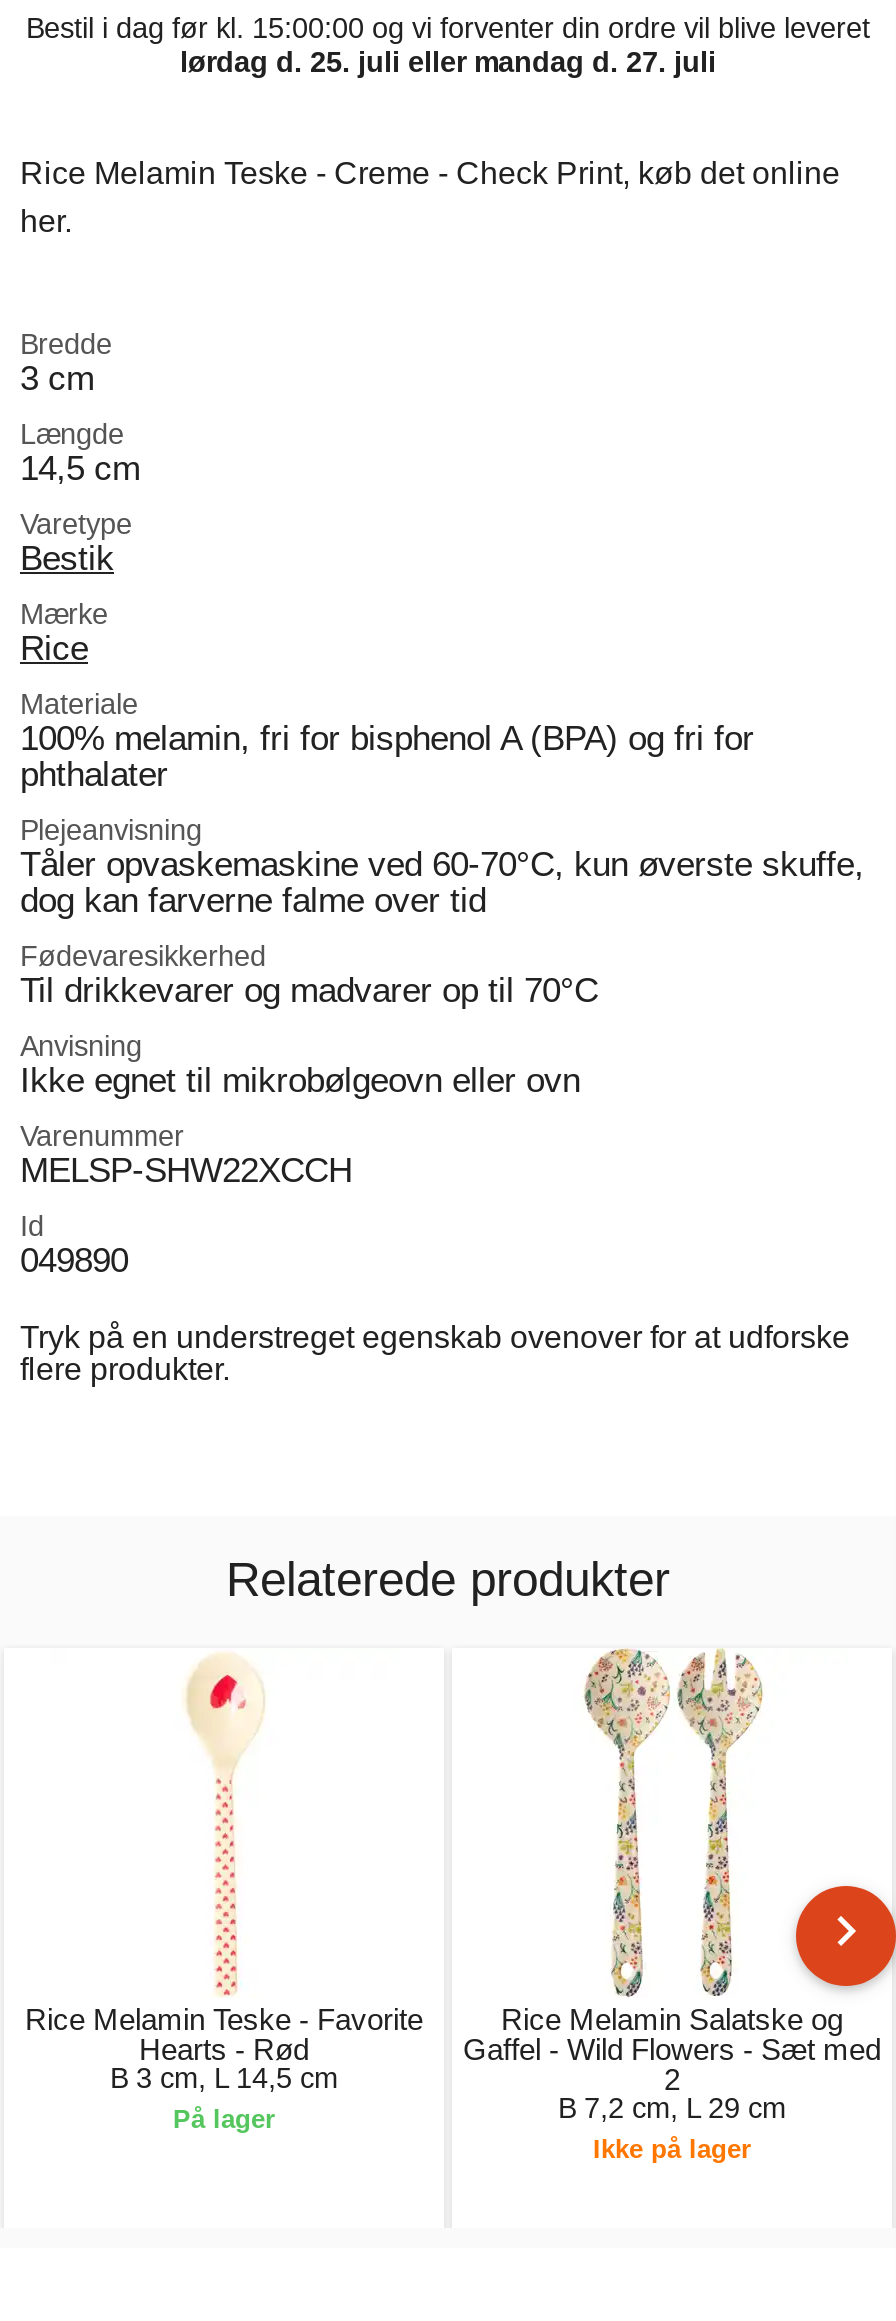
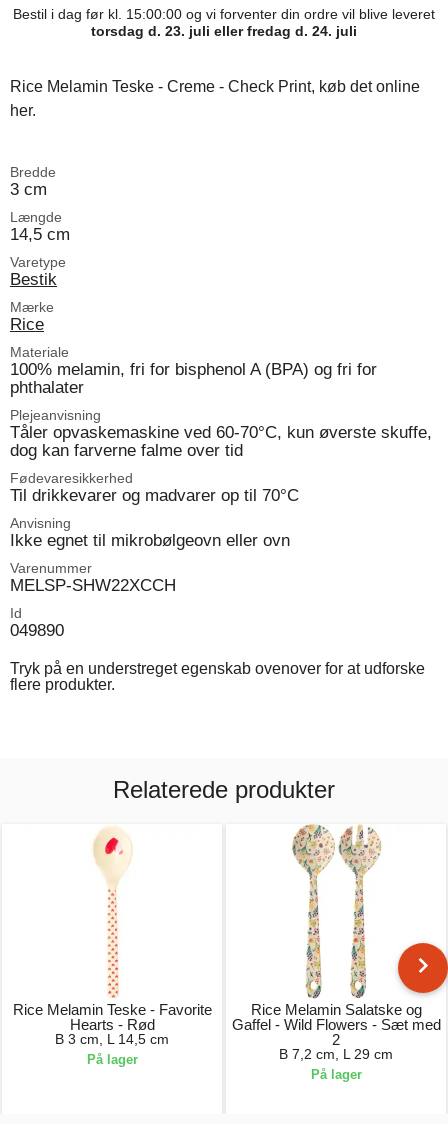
- lørdag d. 25. juli eller mandag d. 27. juli
+ torsdag d. 23. juli eller fredag d. 24. juli

- Ikke på lager
+ På lager
